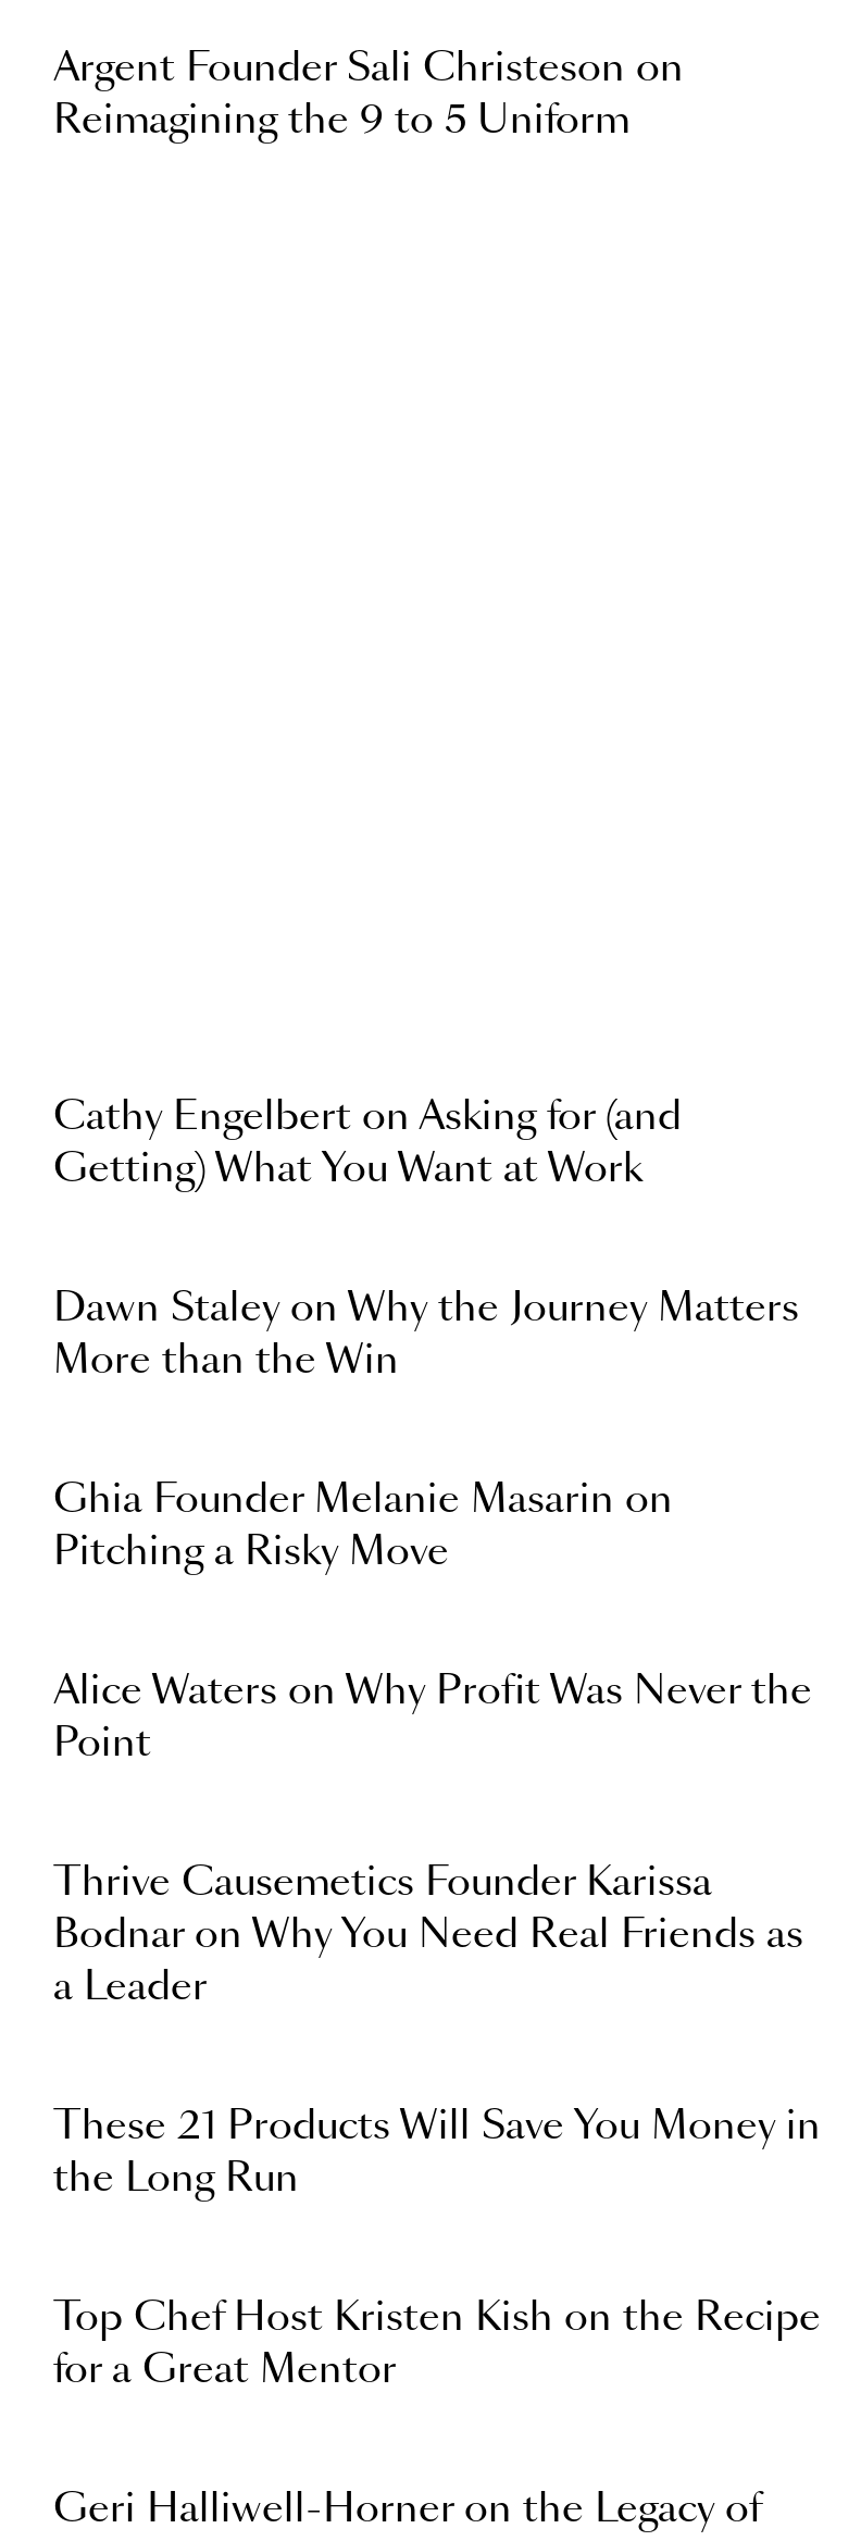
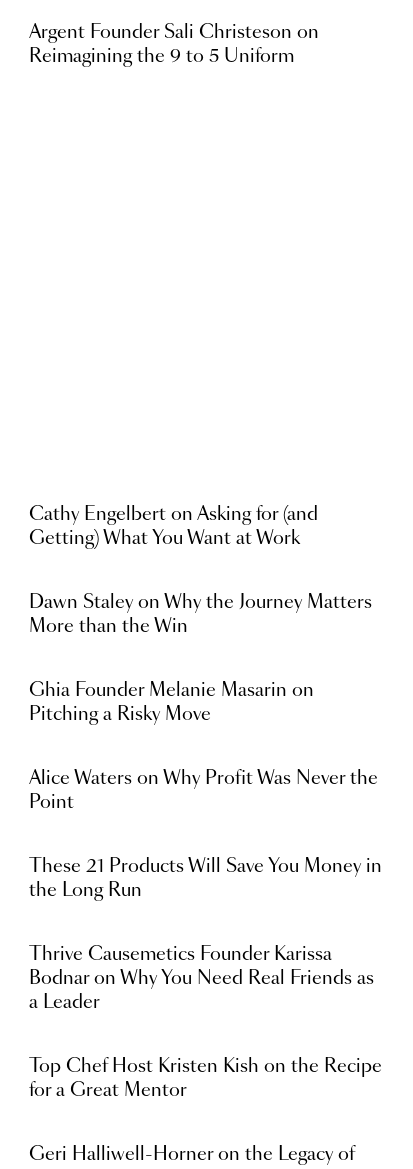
moved down: Thrive Causemetics Founder Karissa | Bodnar on Why You Need Real Friends as | a Leader

moved up: These 21 Products Will Save You Money in | the Long Run
